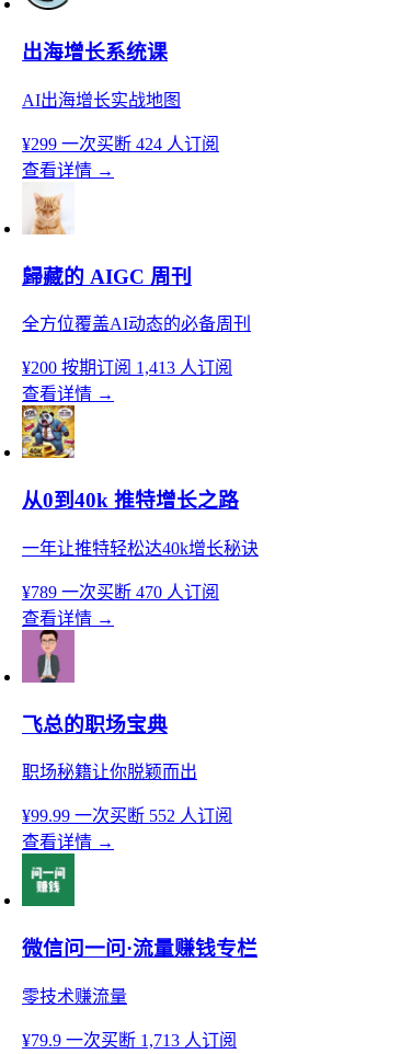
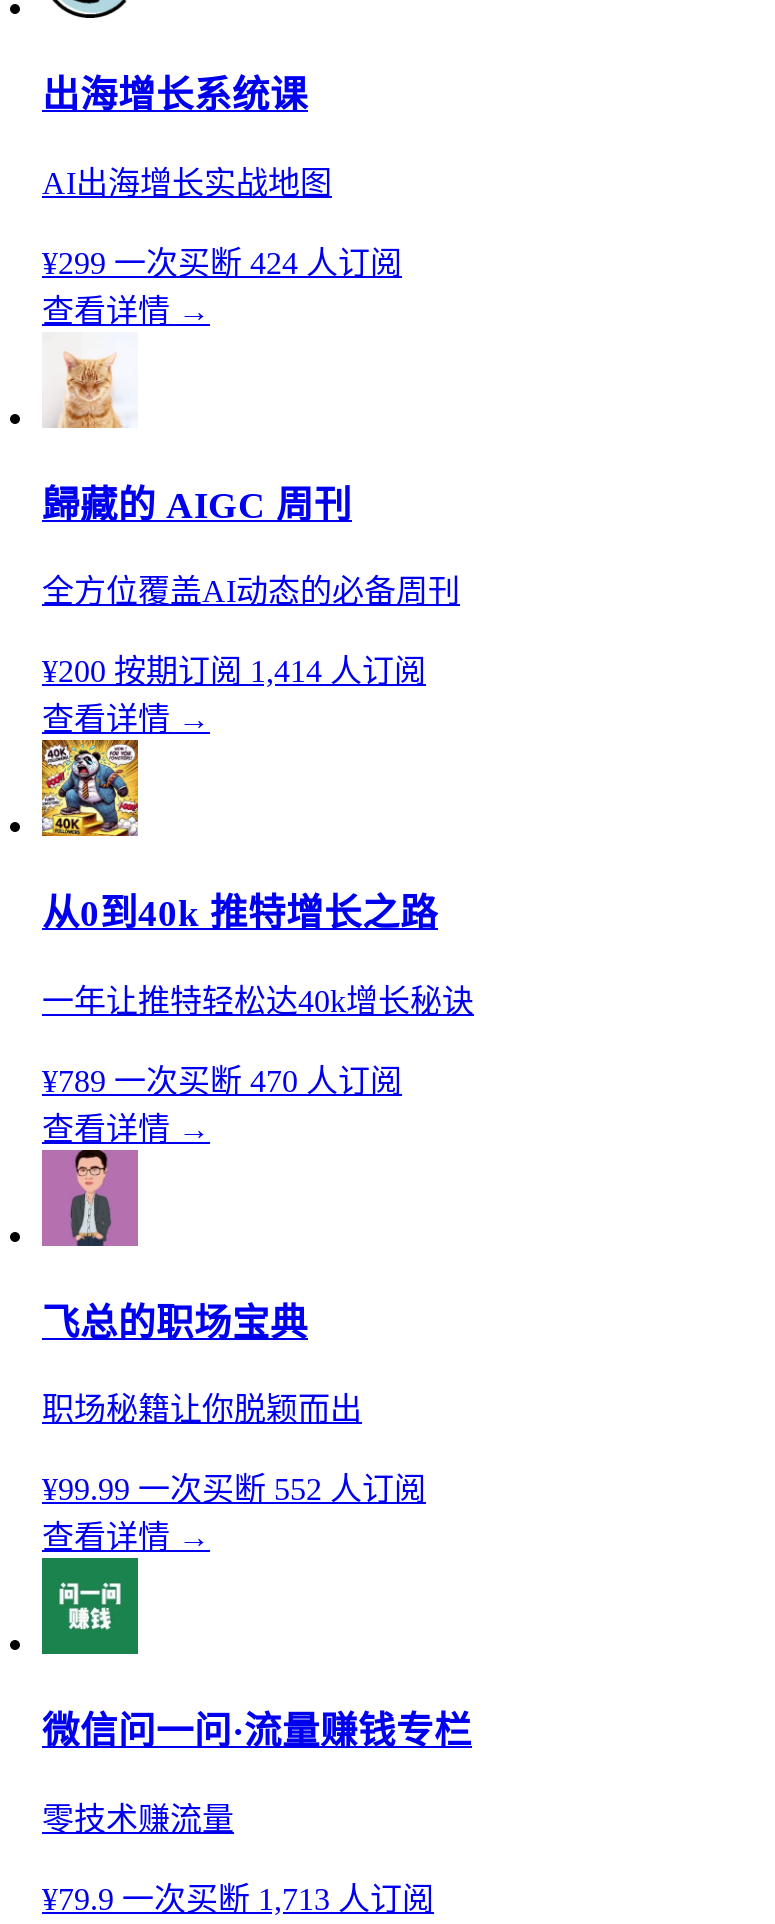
- ¥200按期订阅1,413 人订阅
+ ¥200按期订阅1,414 人订阅
